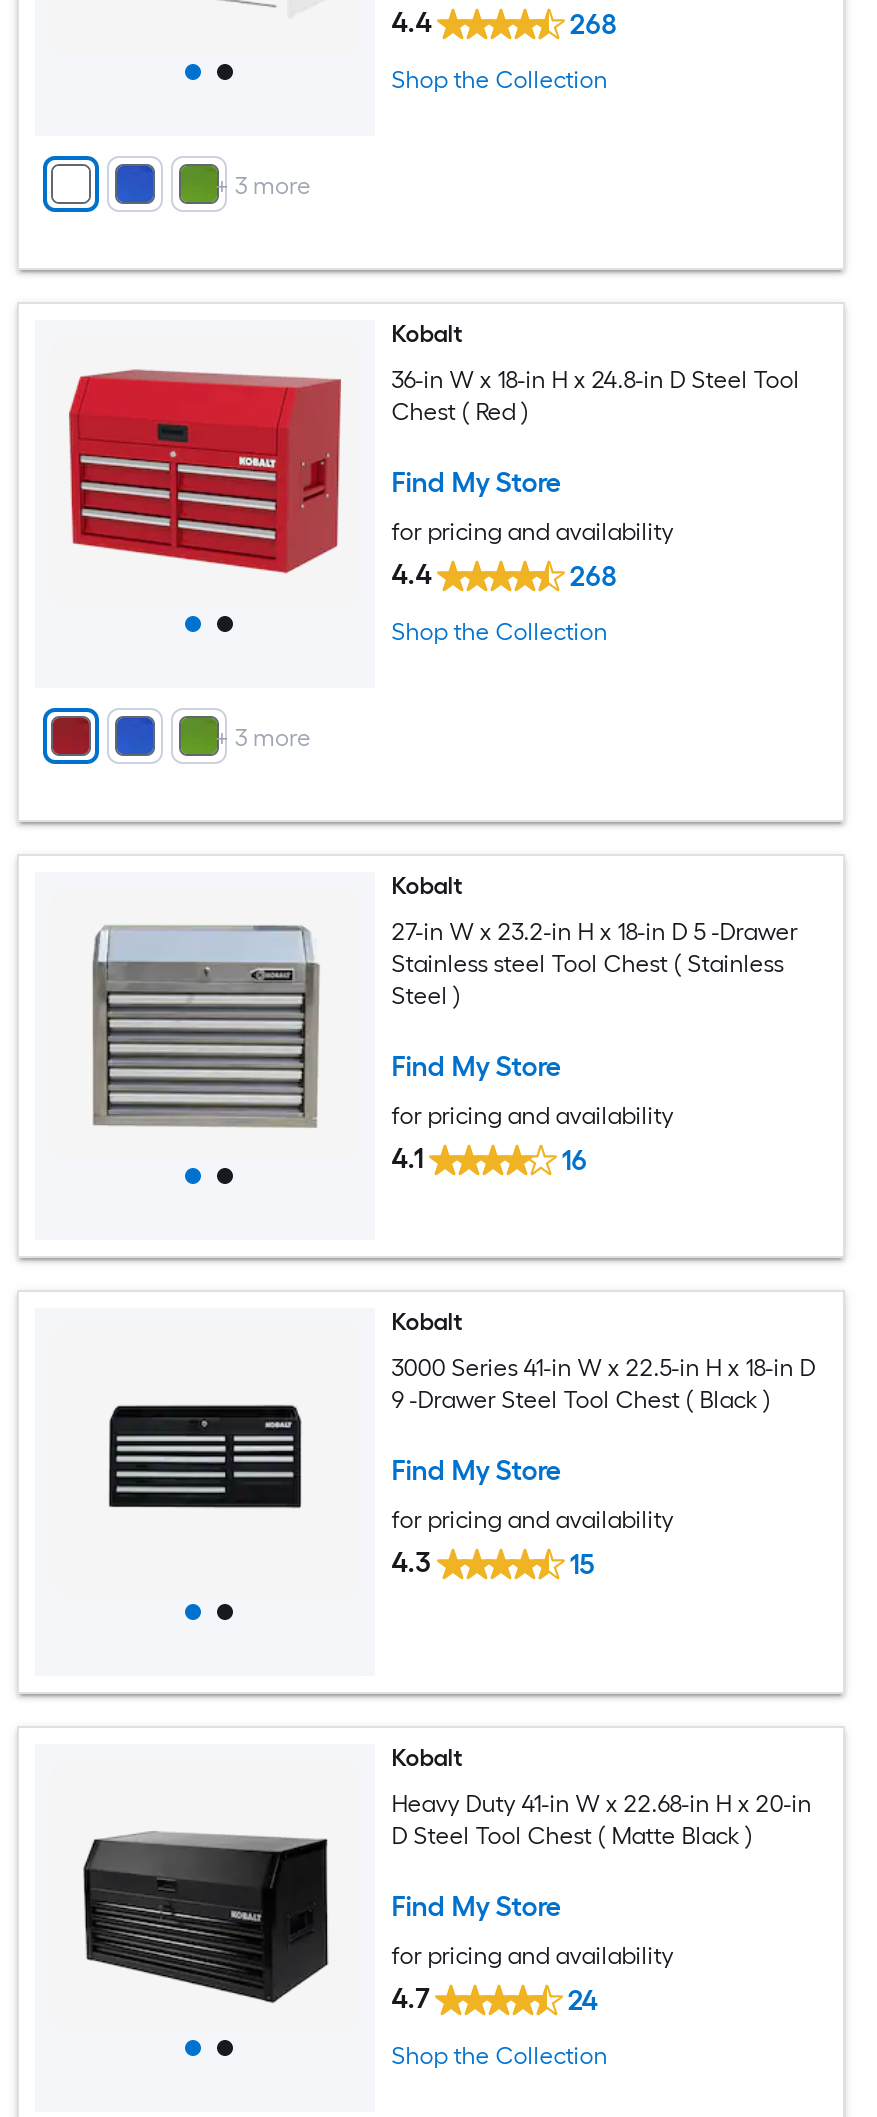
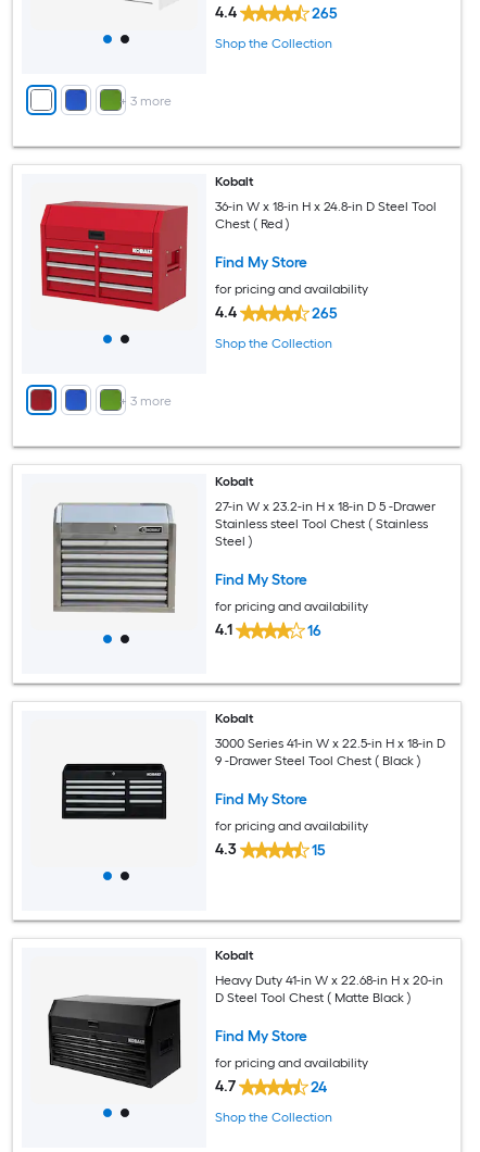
- 268
+ 265

- 268
+ 265
